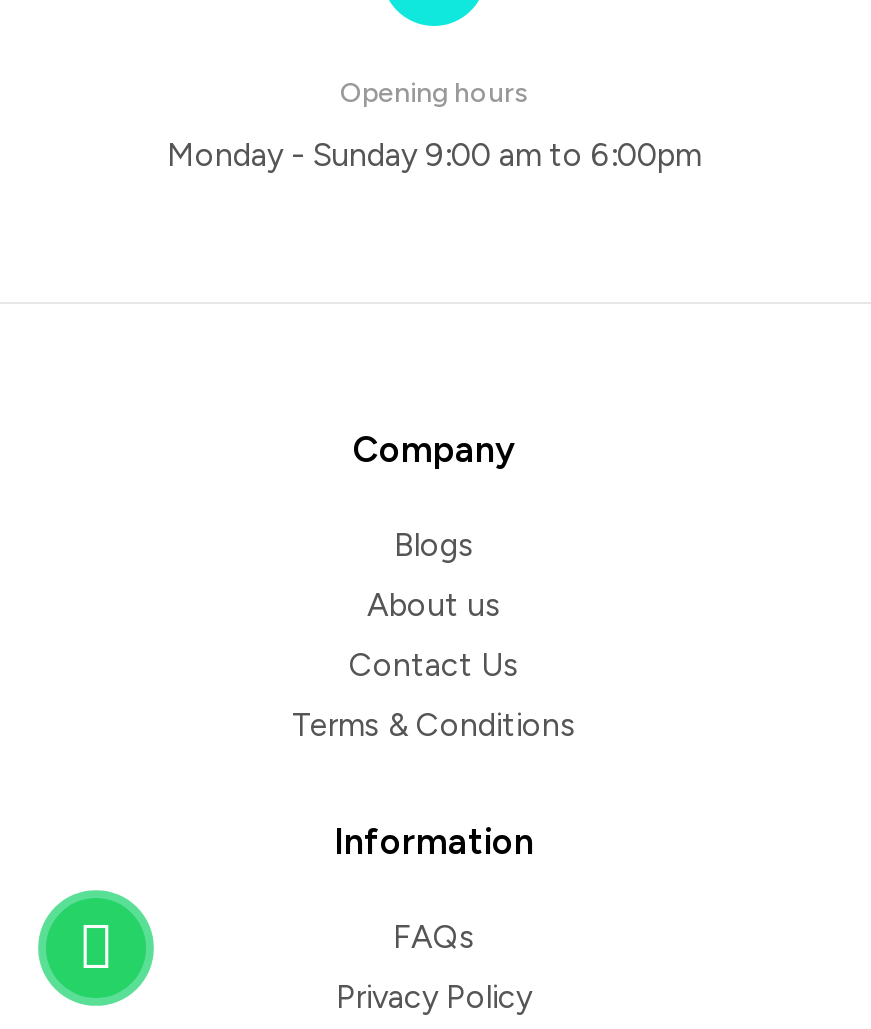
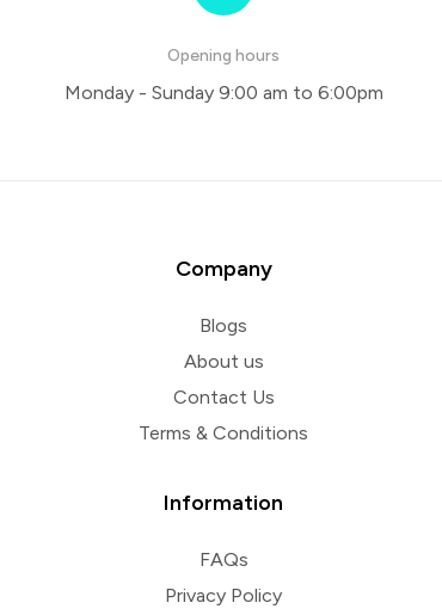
- [image]
